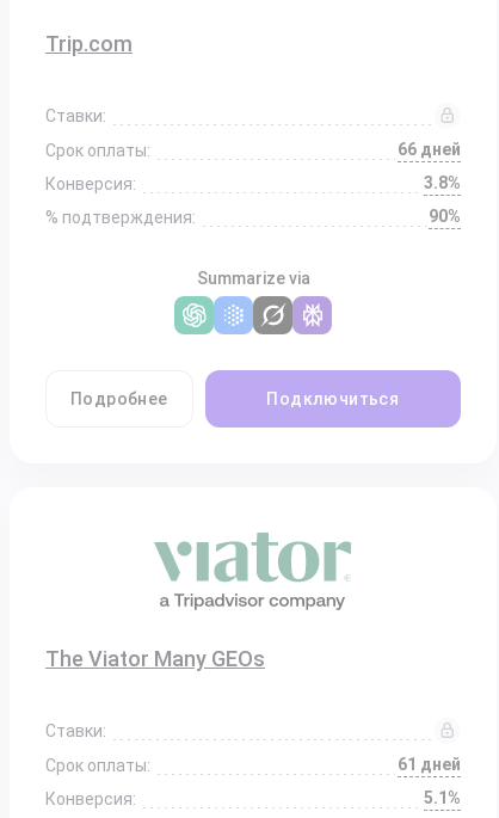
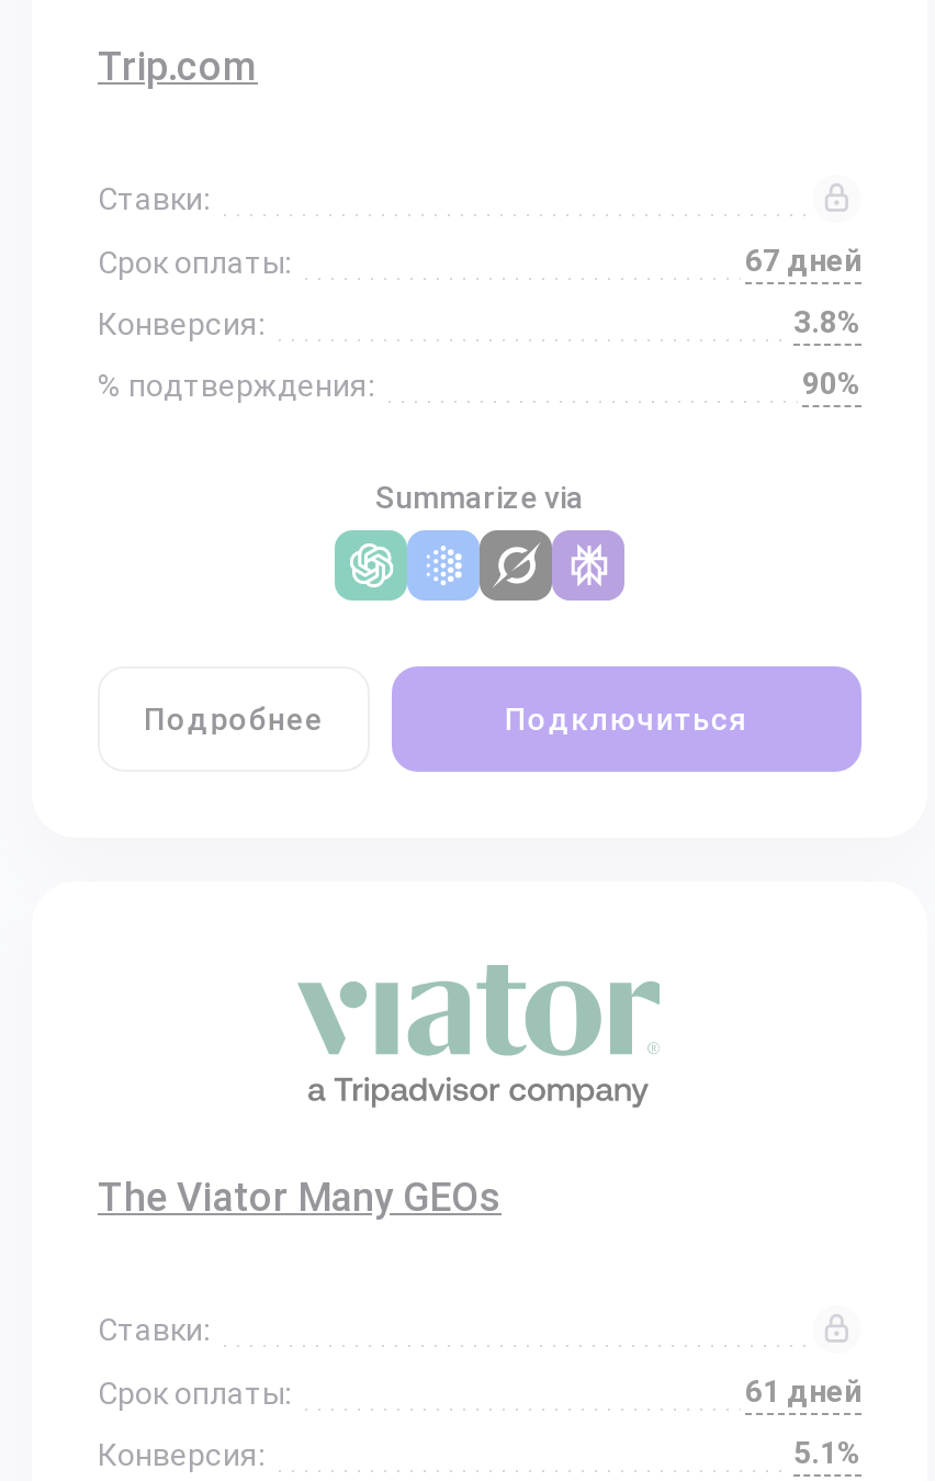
- 66 дней
+ 67 дней
